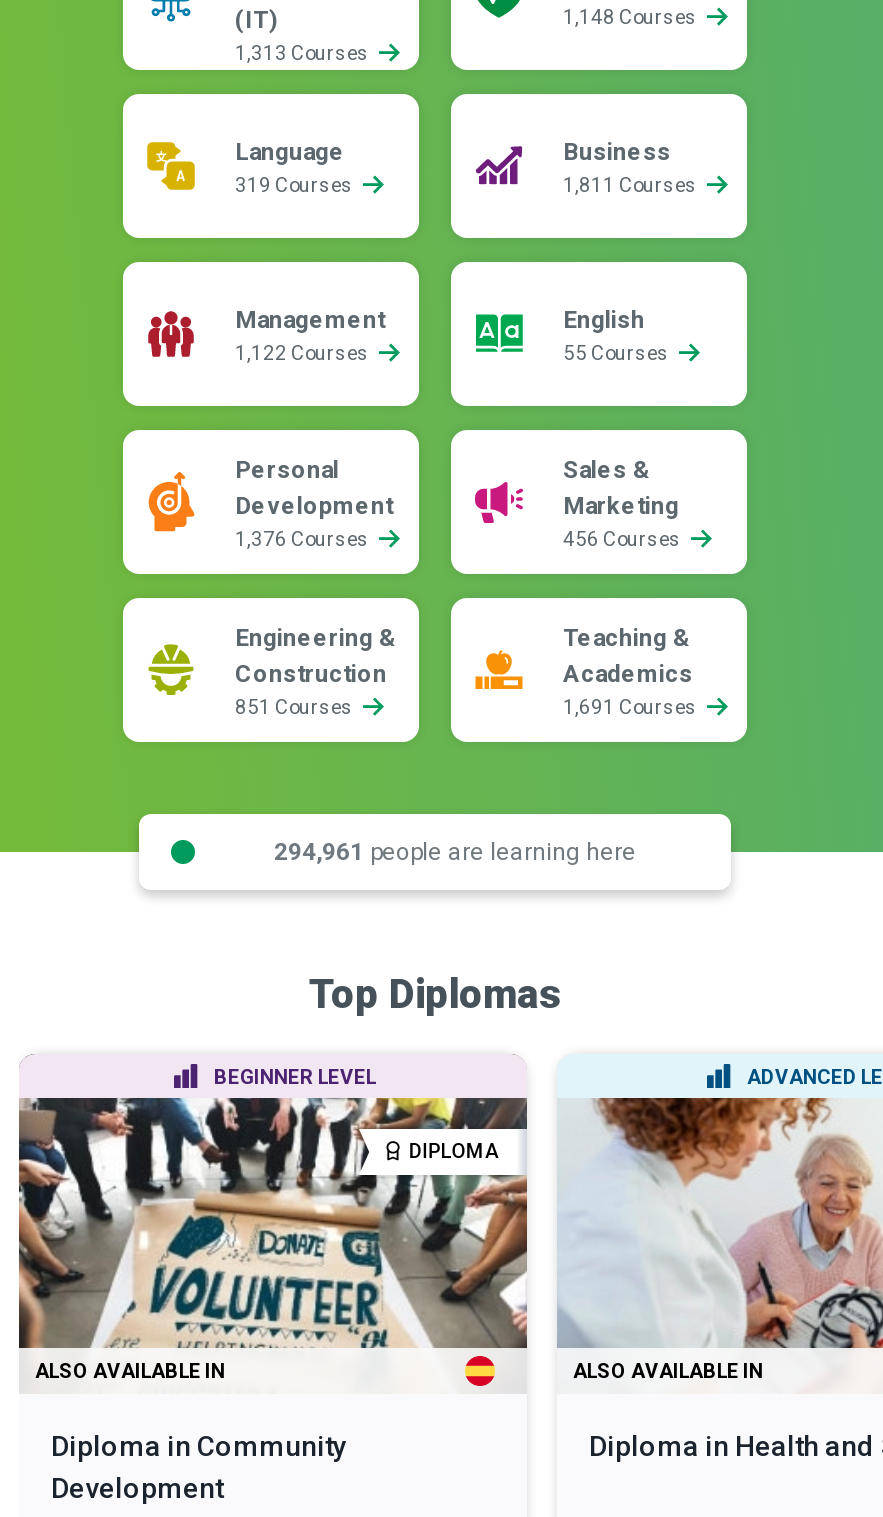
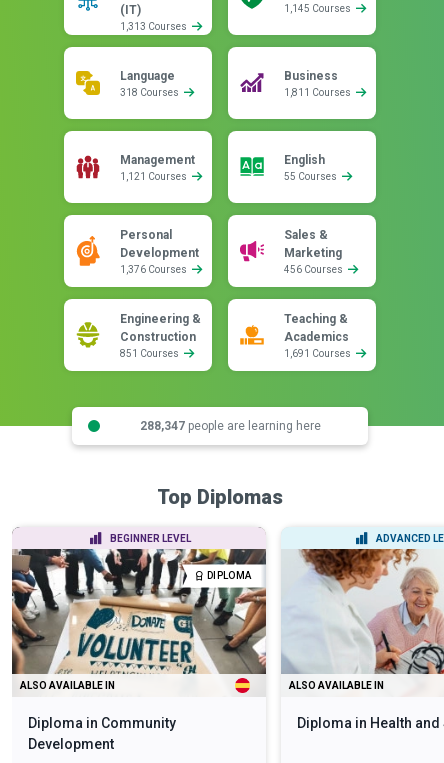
- 1,148 Courses
+ 1,145 Courses

- 319 Courses
+ 318 Courses

- 1,122 Courses
+ 1,121 Courses

- 294,961 people are learning here
+ 288,347 people are learning here
